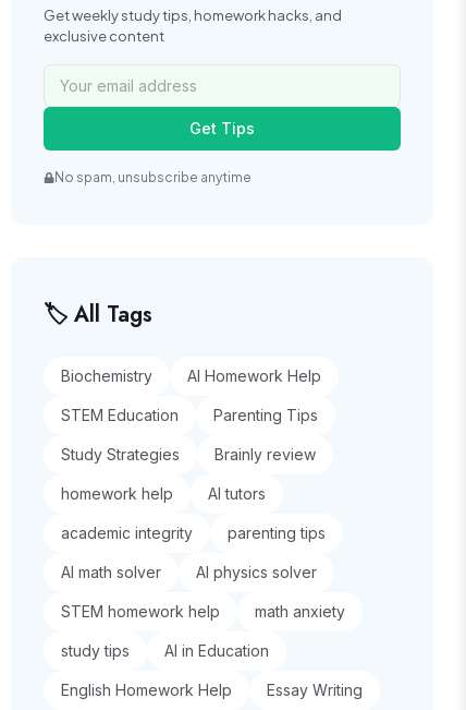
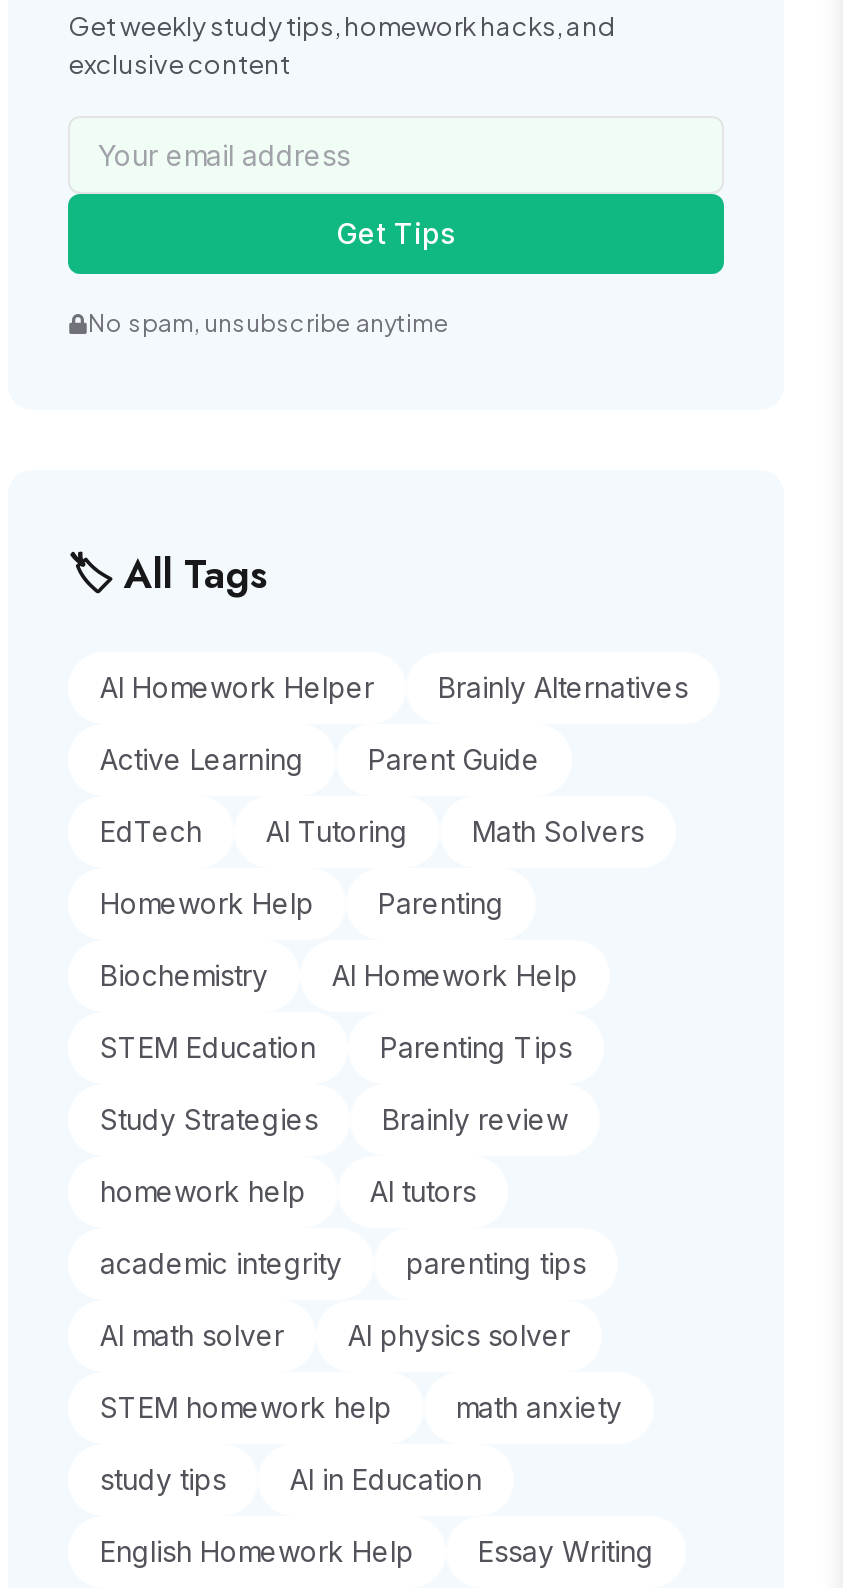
+ AI Homework Helper
+ Brainly Alternatives
+ Active Learning
+ Parent Guide
+ EdTech
+ AI Tutoring
+ Math Solvers
+ Homework Help
+ Parenting
